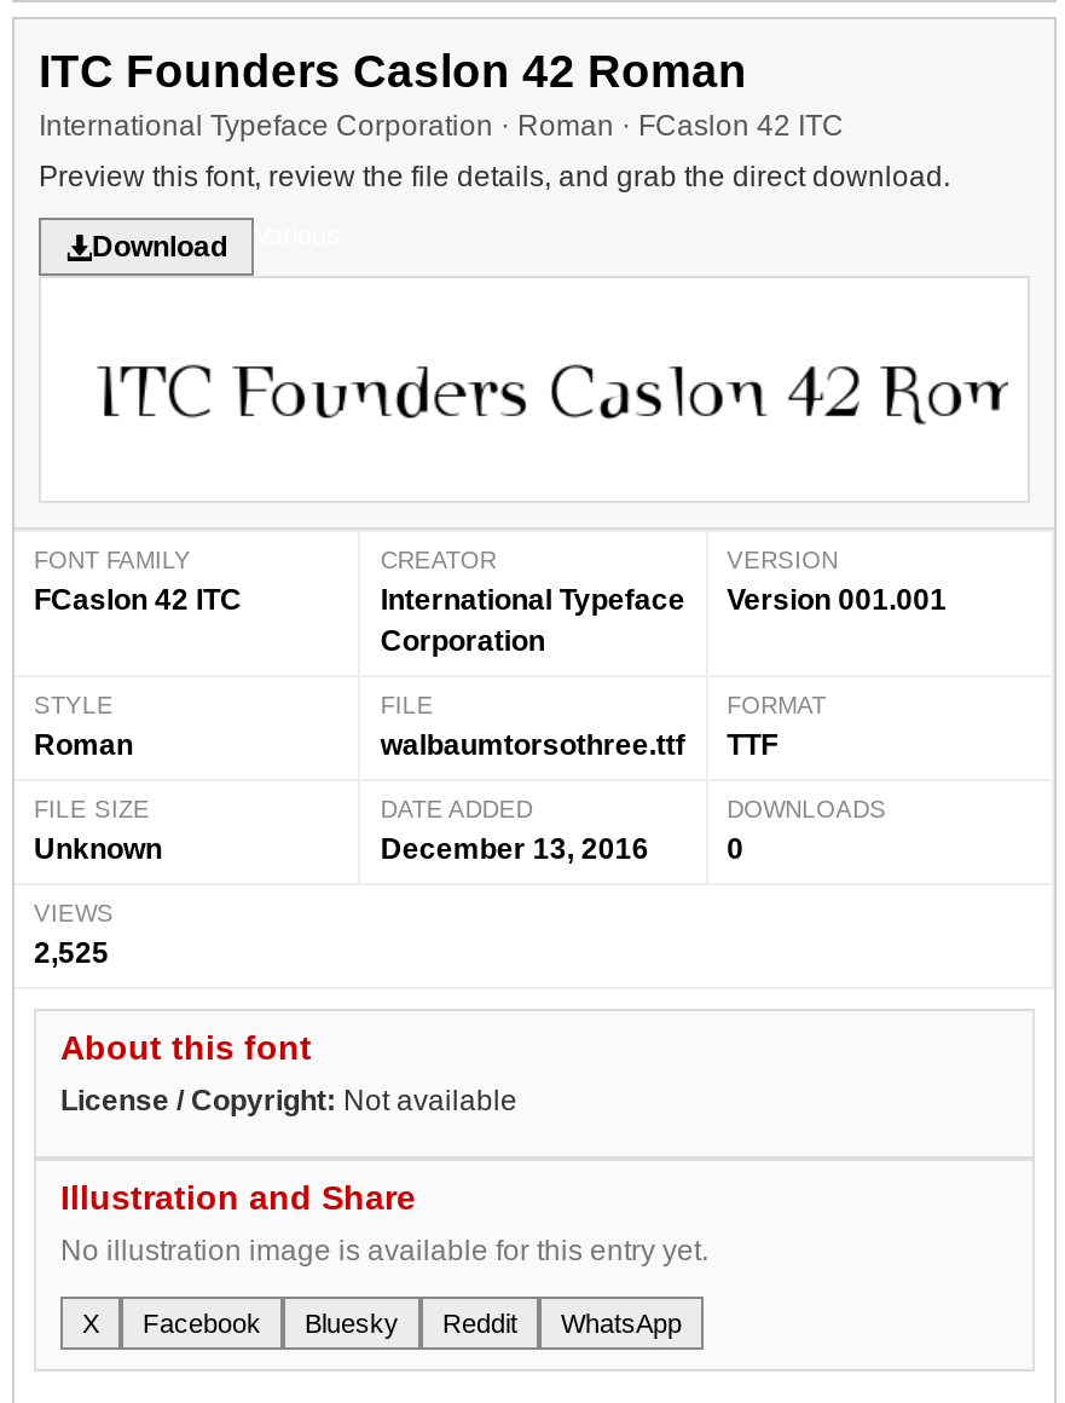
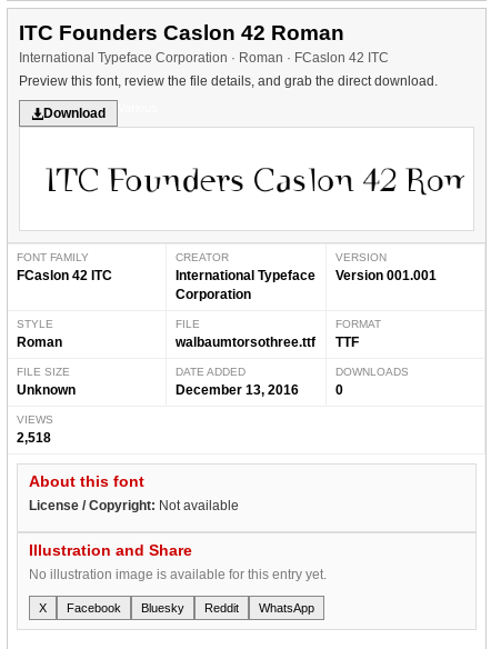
- 2,525
+ 2,518
